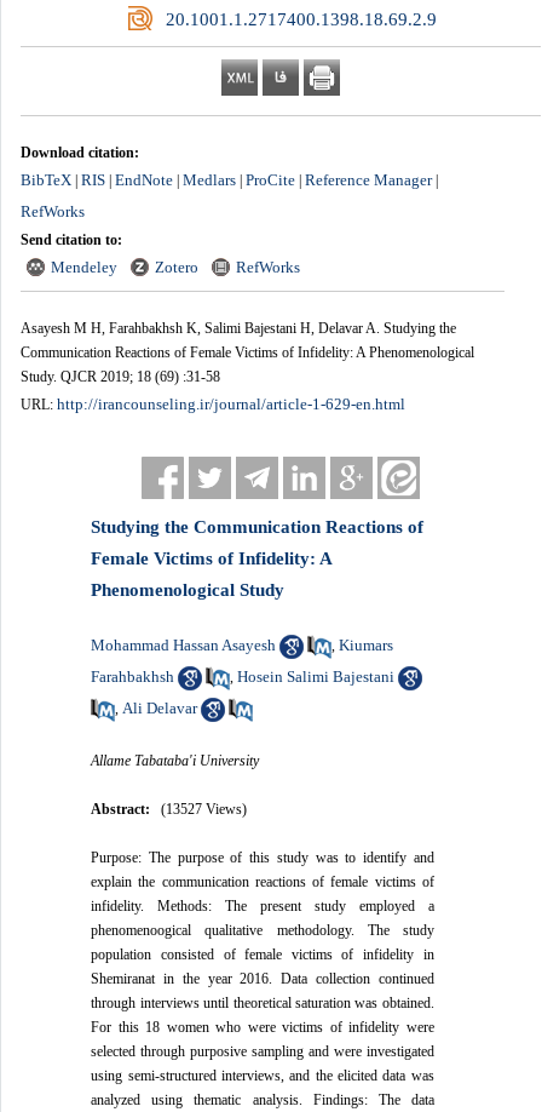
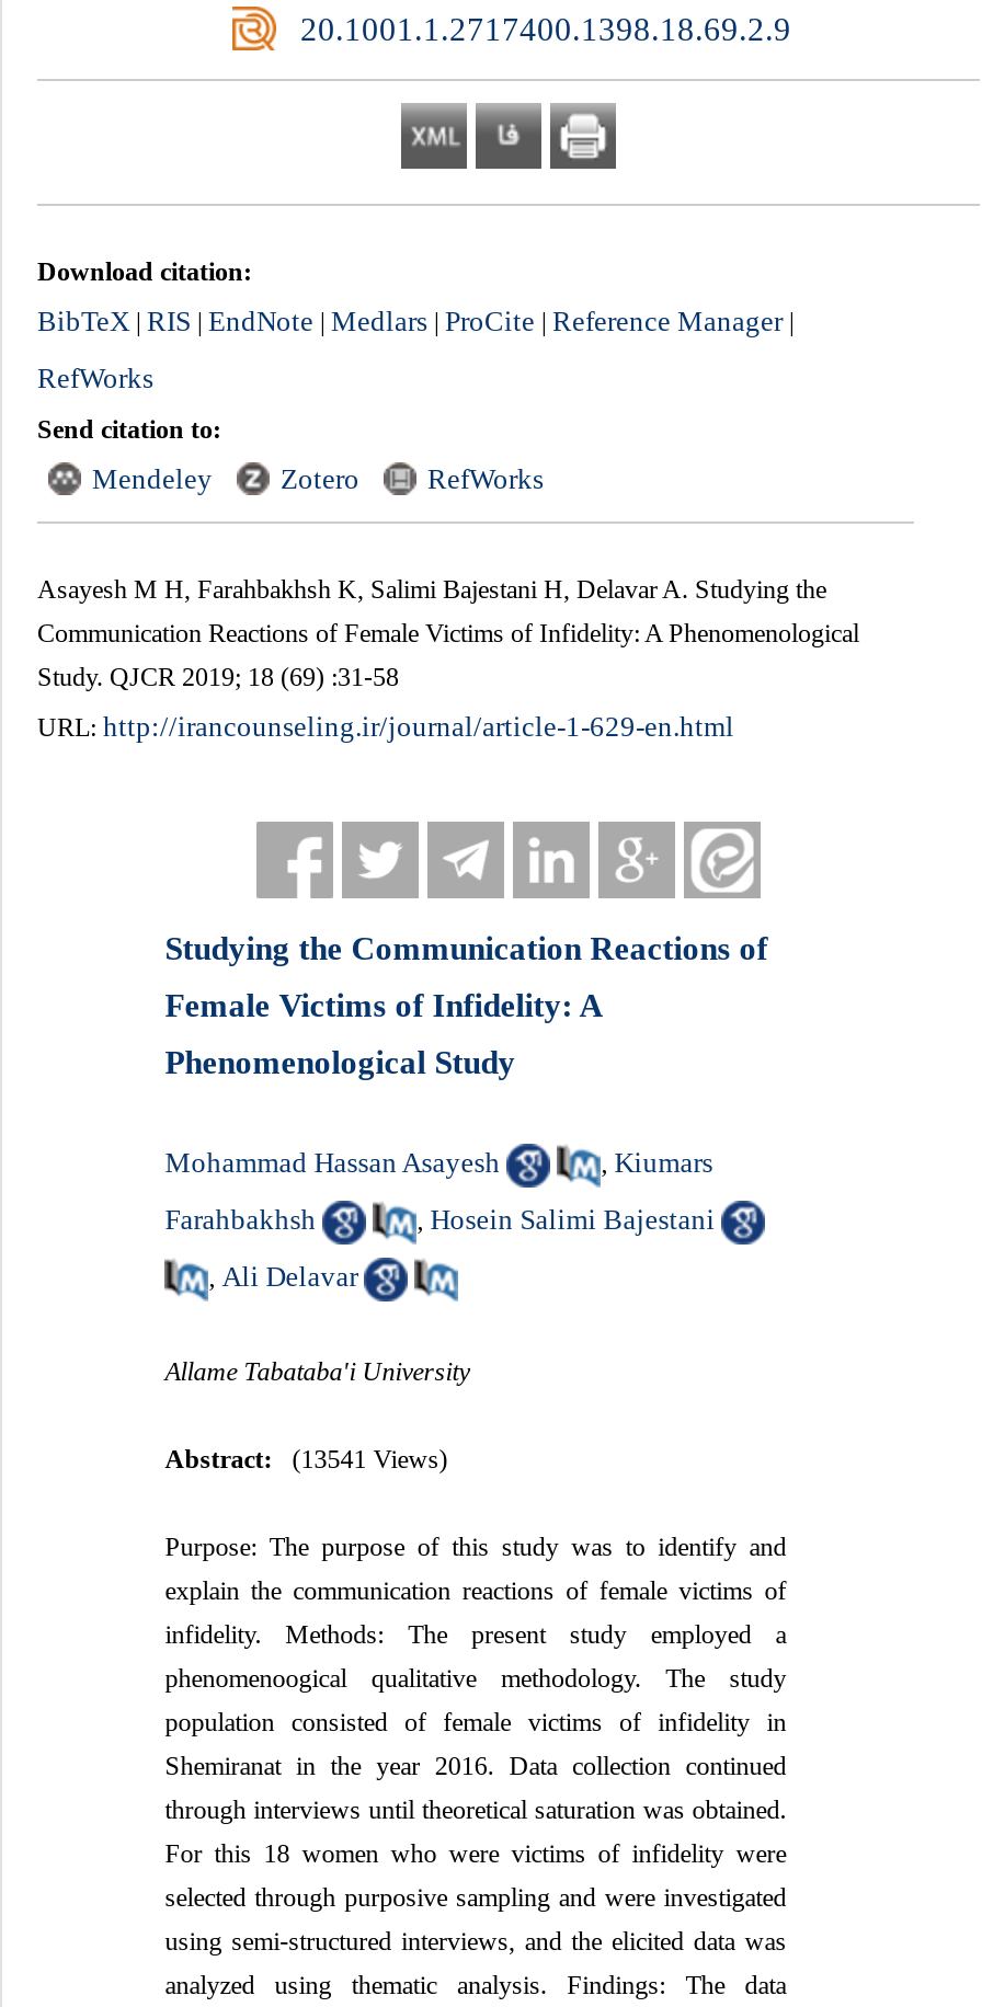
- Abstract: (13527 Views)
+ Abstract: (13541 Views)
